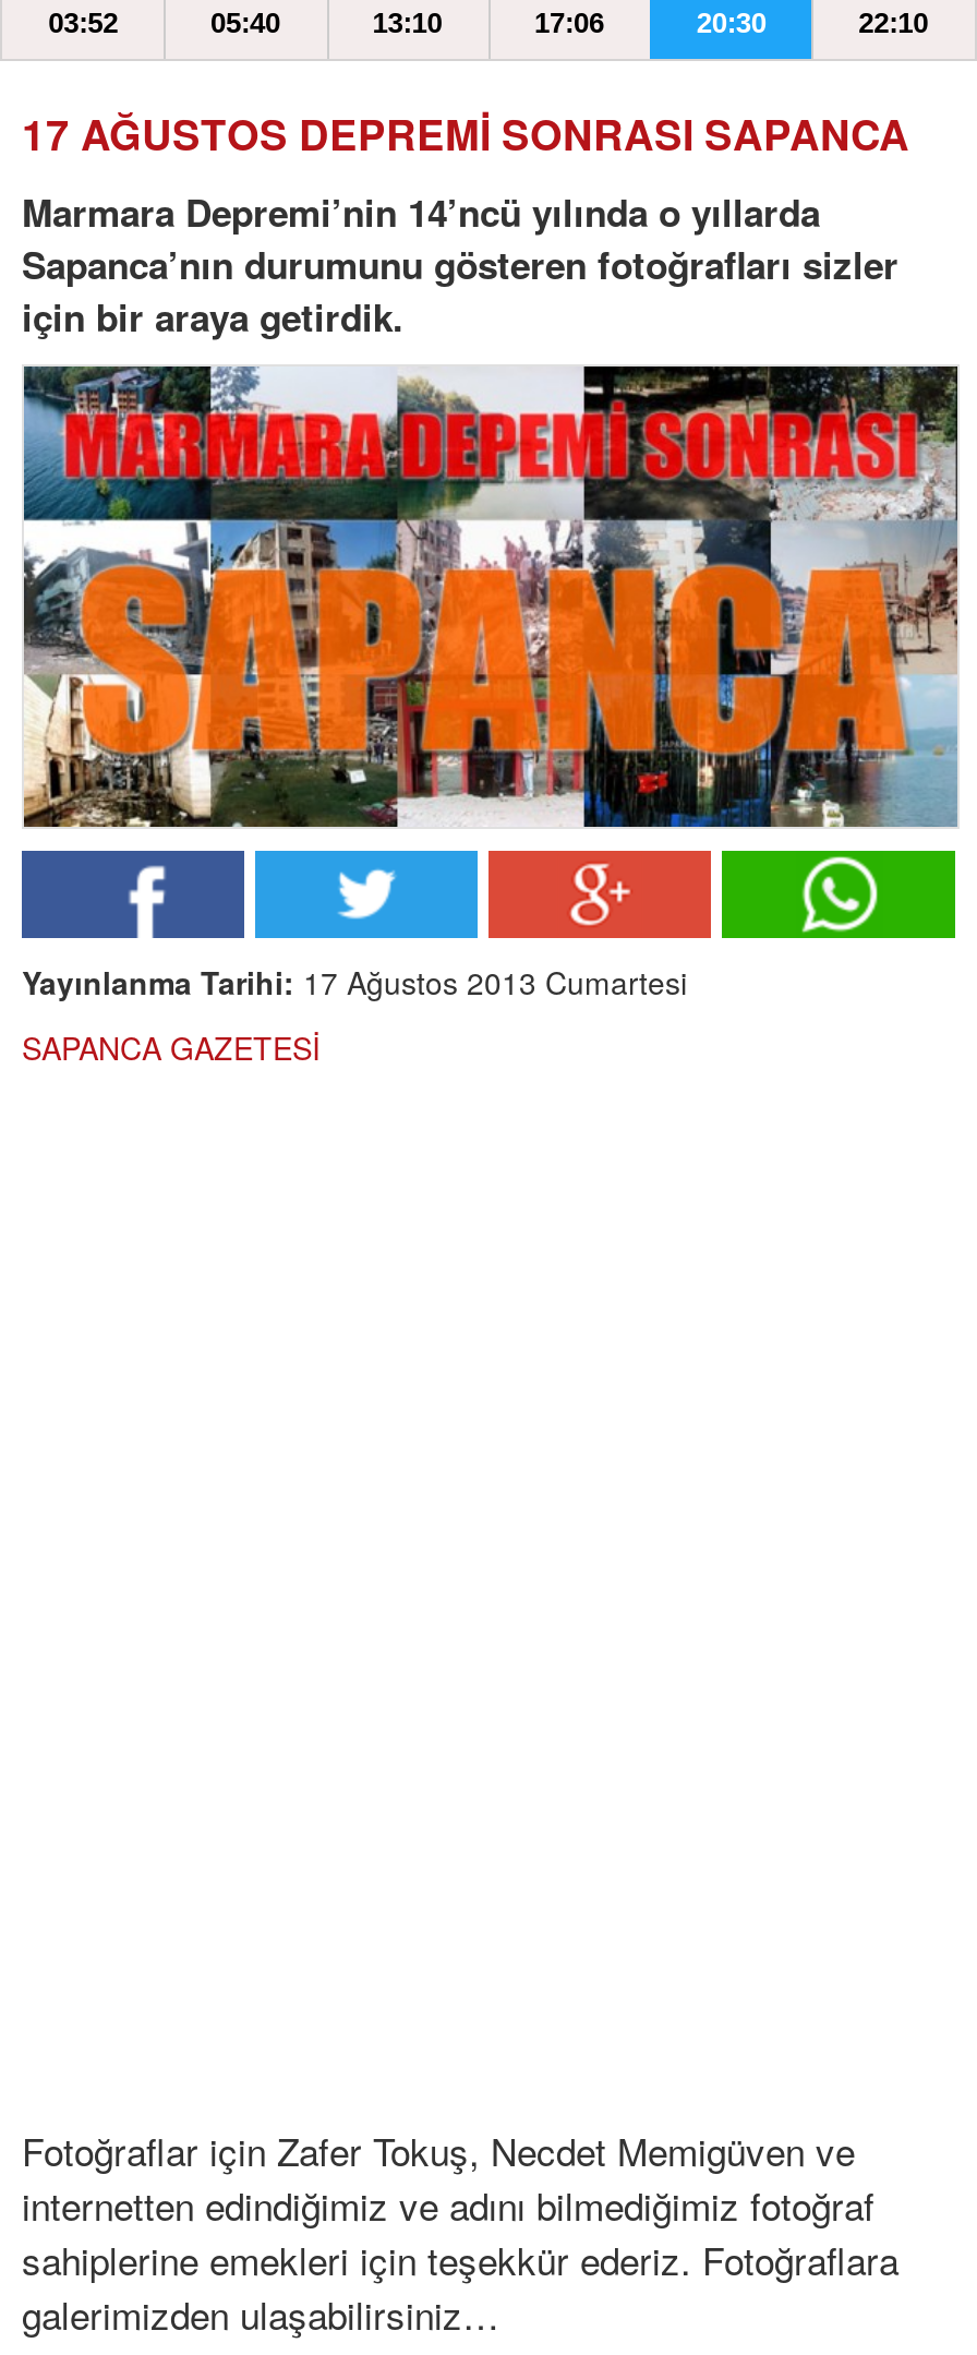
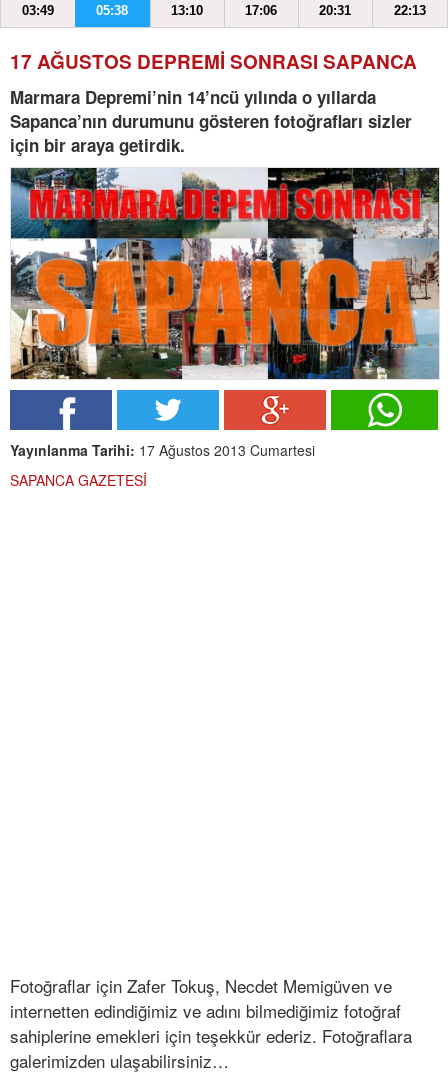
- 03:52
+ 03:49

- 05:40
+ 05:38

- 20:30
+ 20:31

- 22:10
+ 22:13
